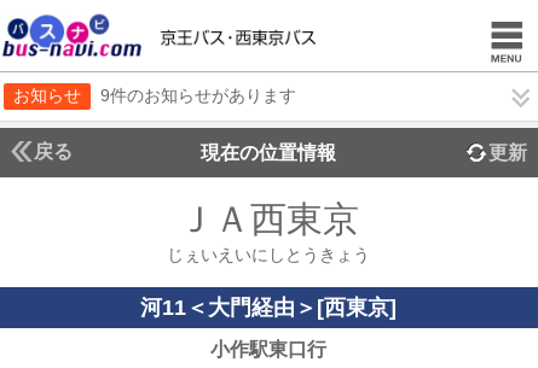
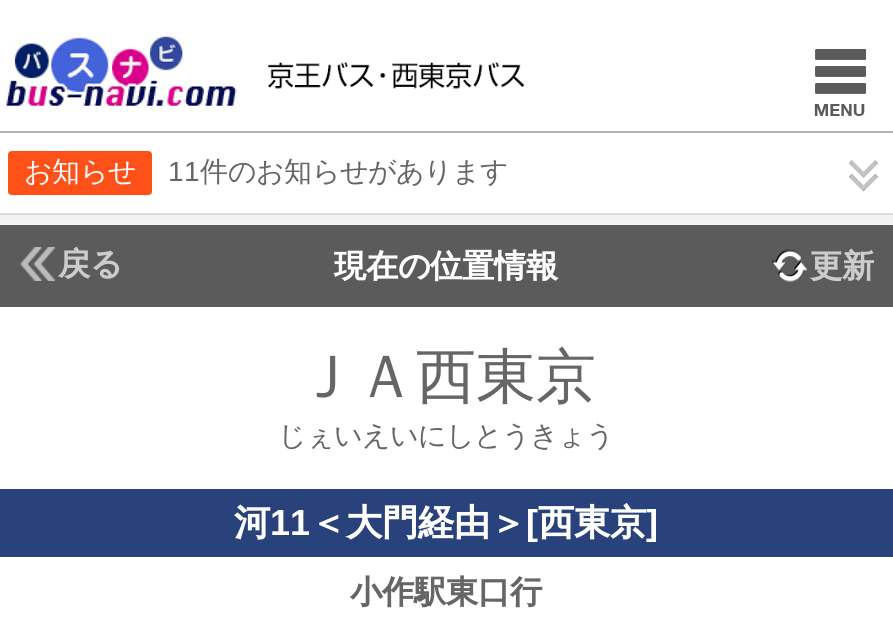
- 9件のお知らせがあります
+ 11件のお知らせがあります
